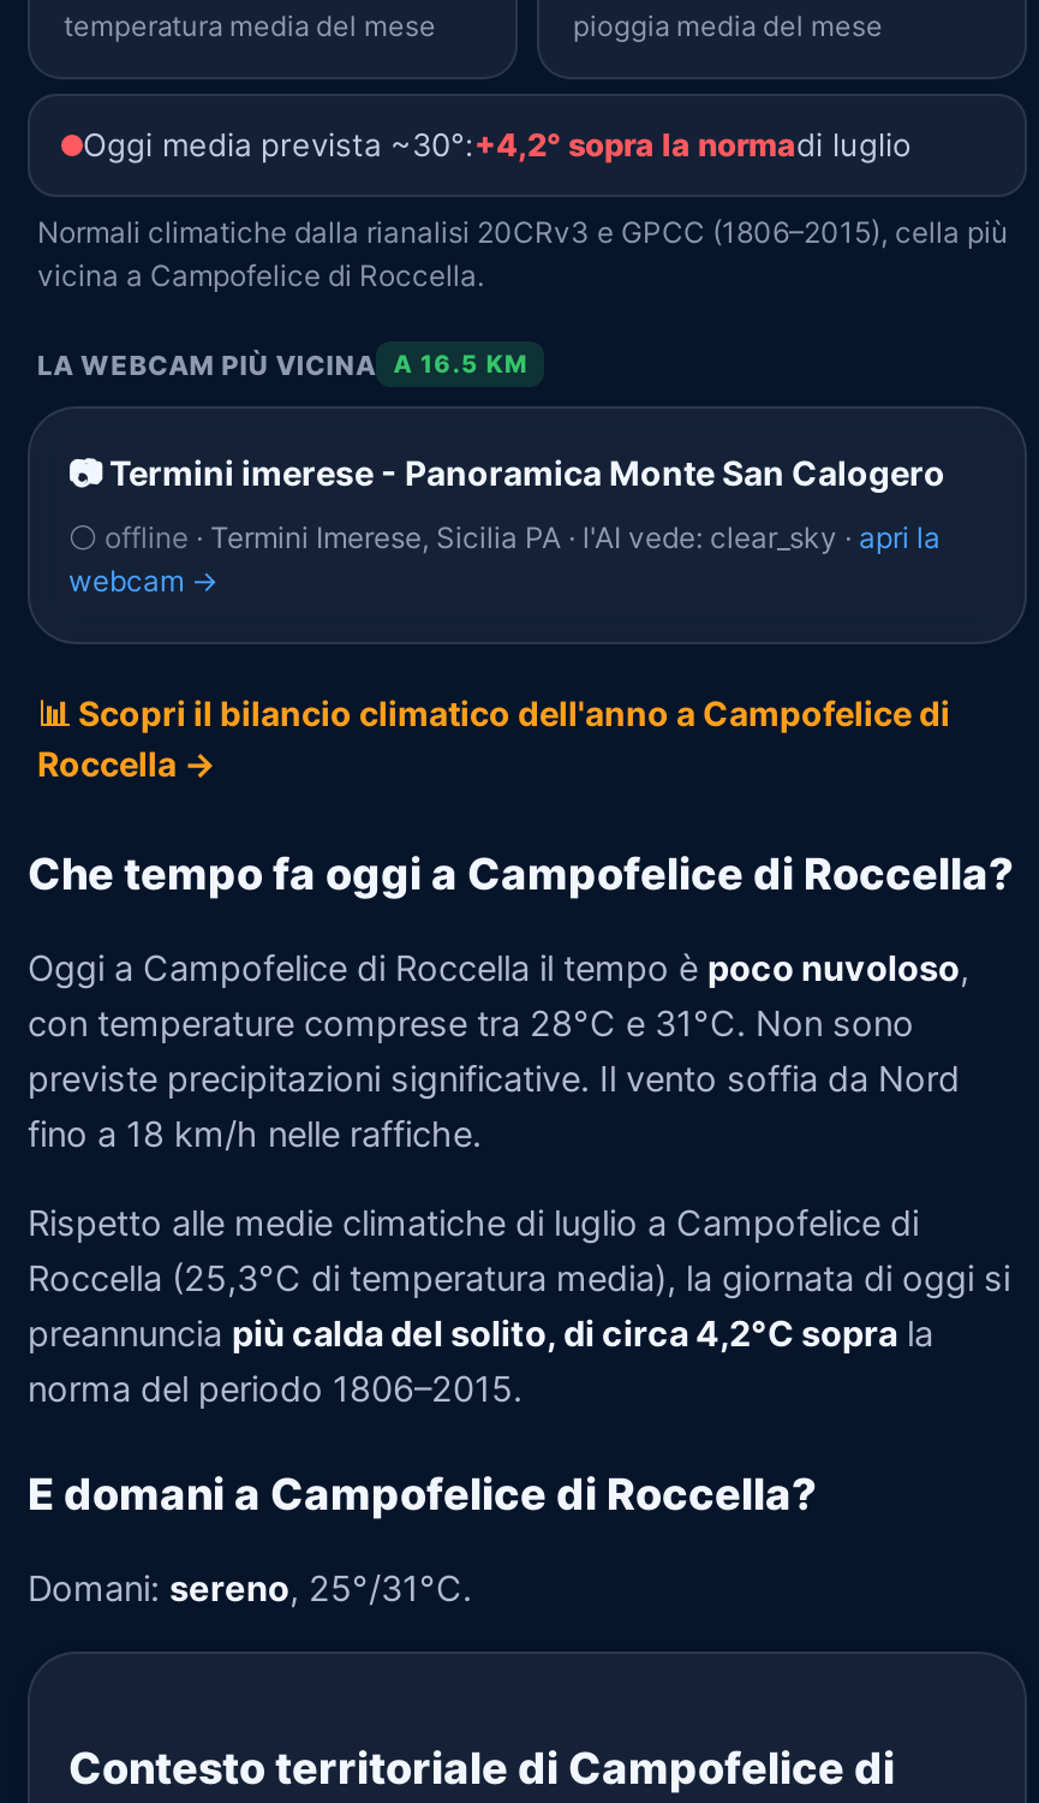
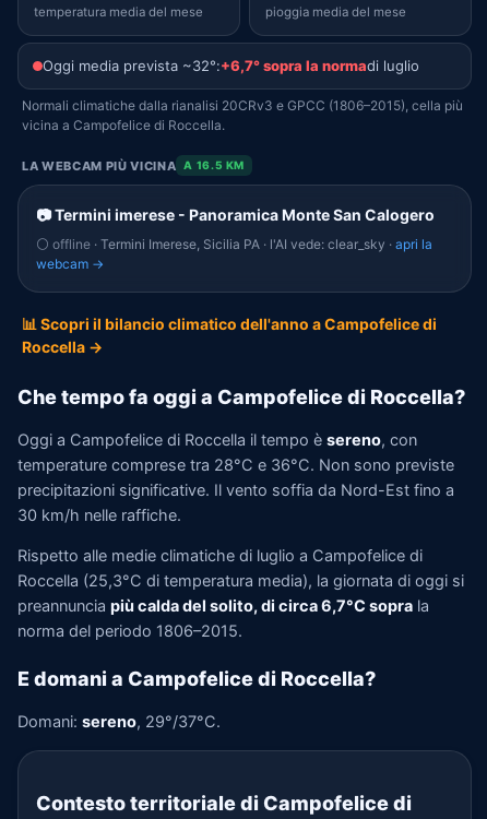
- Oggi media prevista ~30°:+4,2° sopra la normadi luglio
+ Oggi media prevista ~32°:+6,7° sopra la normadi luglio

- Oggi a Campofelice di Roccella il tempo è poco nuvoloso,
- con temperature comprese tra 28°C e 31°C. Non sono
- previste precipitazioni significative. Il vento soffia da Nord
- fino a 18 km/h nelle raffiche.
+ Oggi a Campofelice di Roccella il tempo è sereno, con
+ temperature comprese tra 28°C e 36°C. Non sono previste
+ precipitazioni significative. Il vento soffia da Nord-Est fino a
+ 30 km/h nelle raffiche.

- preannuncia più calda del solito, di circa 4,2°C sopra la
+ preannuncia più calda del solito, di circa 6,7°C sopra la

- Domani: sereno, 25°/31°C.
+ Domani: sereno, 29°/37°C.
